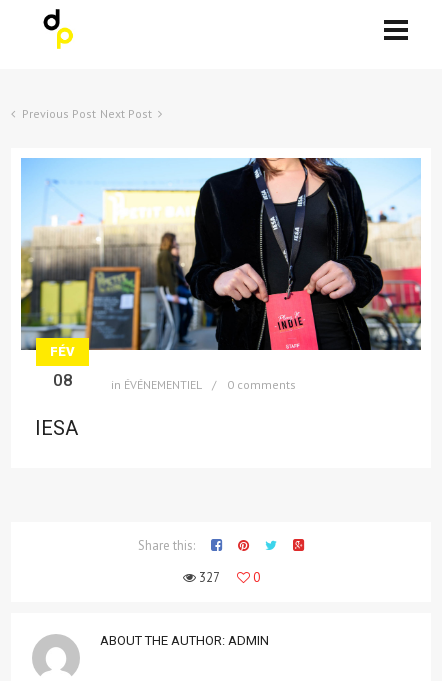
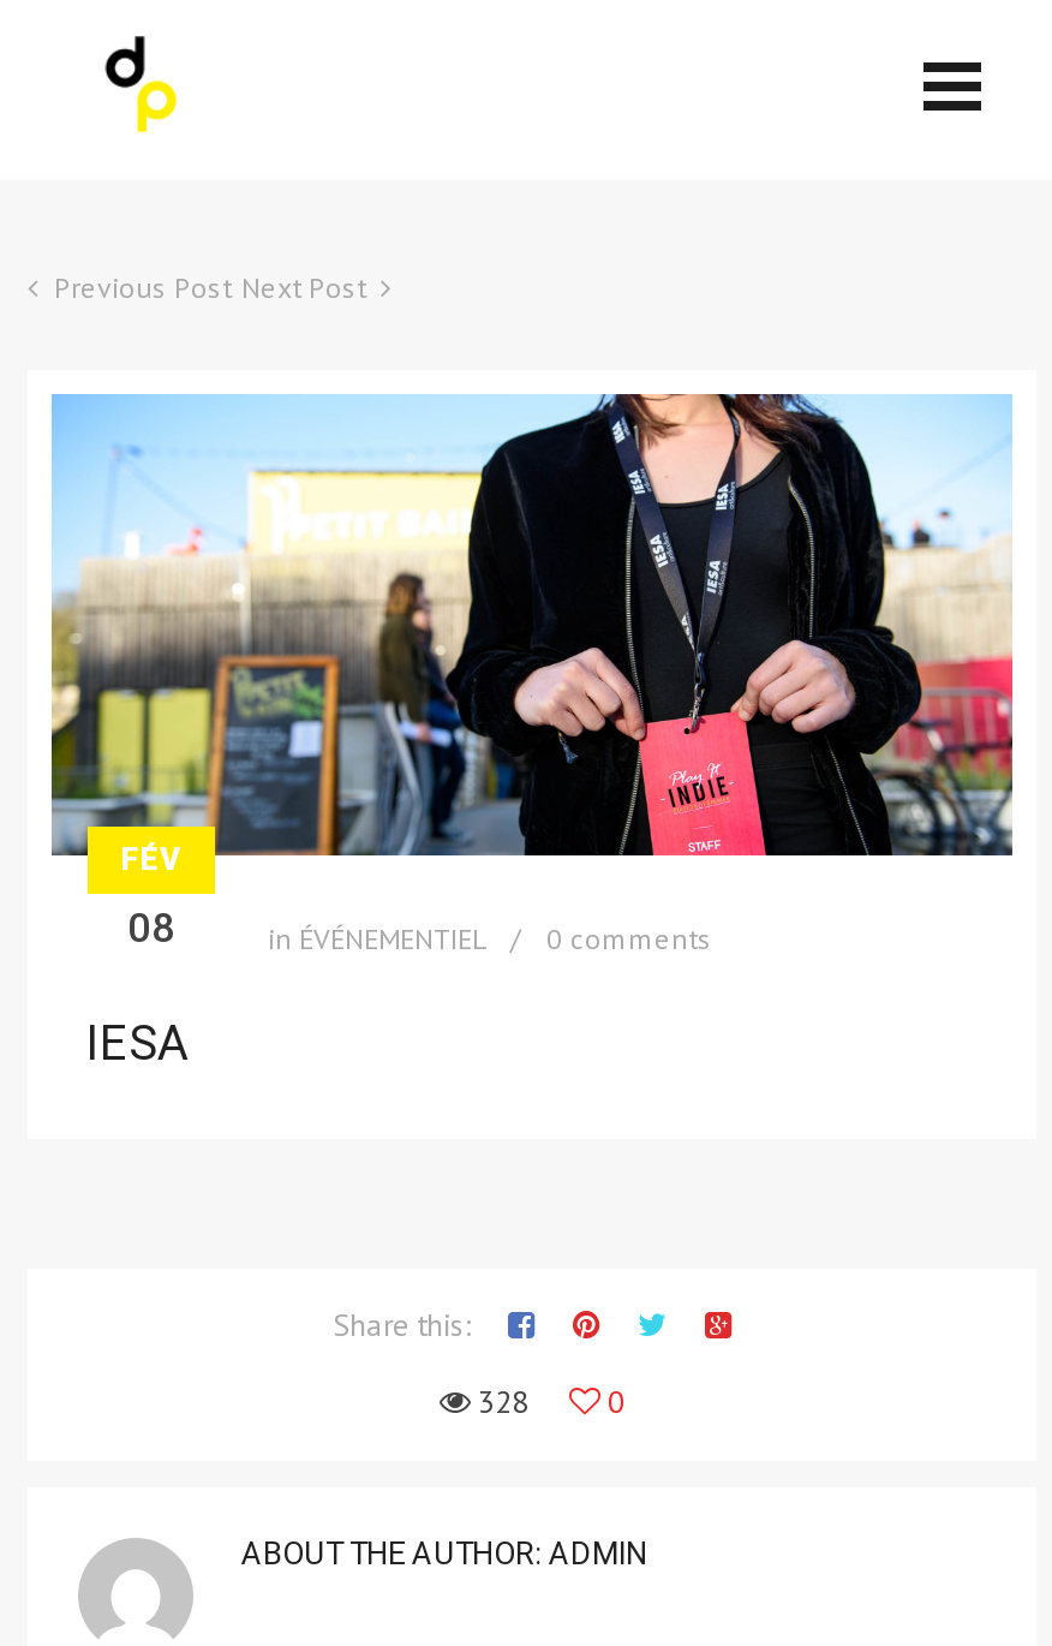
- 327 0
+ 328 0
